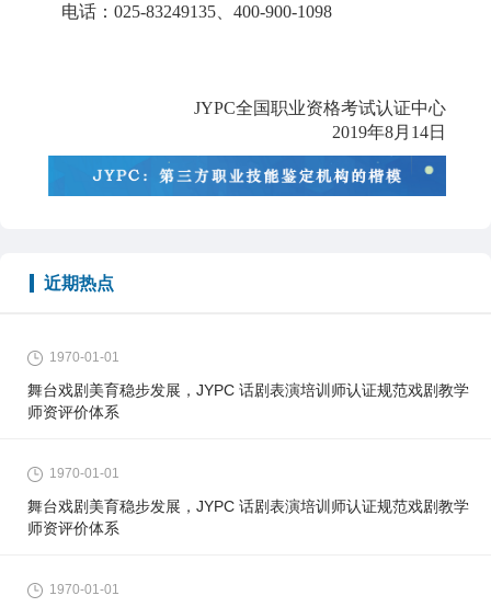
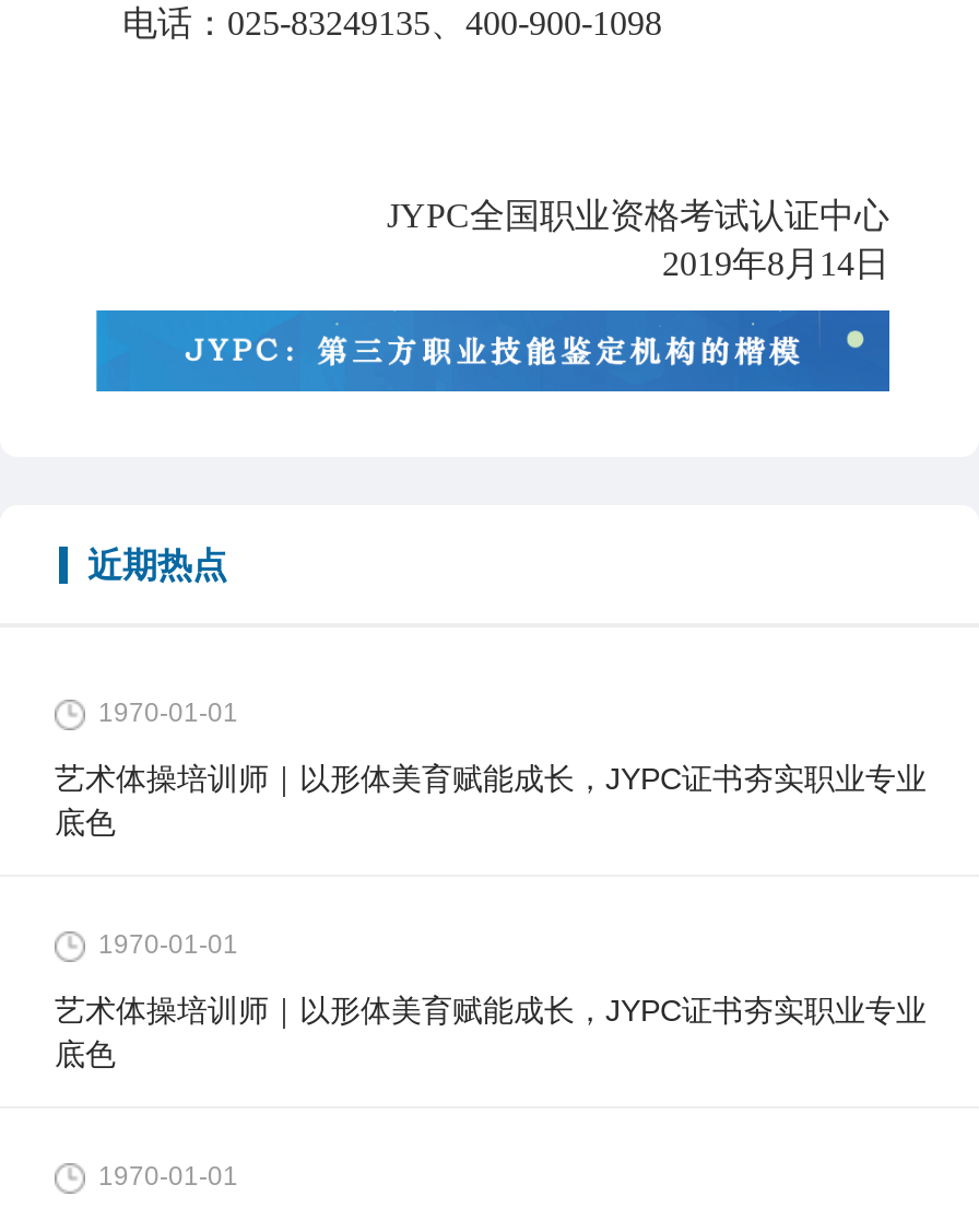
- 舞台戏剧美育稳步发展，JYPC 话剧表演培训师认证规范戏剧教学
- 师资评价体系
+ 艺术体操培训师｜以形体美育赋能成长，JYPC证书夯实职业专业
+ 底色

- 舞台戏剧美育稳步发展，JYPC 话剧表演培训师认证规范戏剧教学
- 师资评价体系
+ 艺术体操培训师｜以形体美育赋能成长，JYPC证书夯实职业专业
+ 底色
